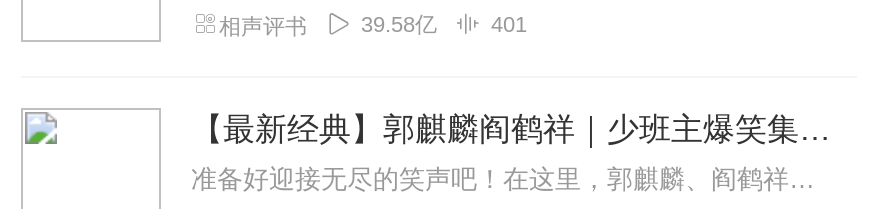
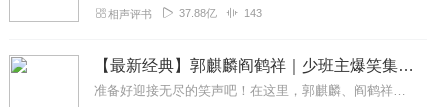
- 39.58亿
+ 37.88亿

- 401
+ 143
